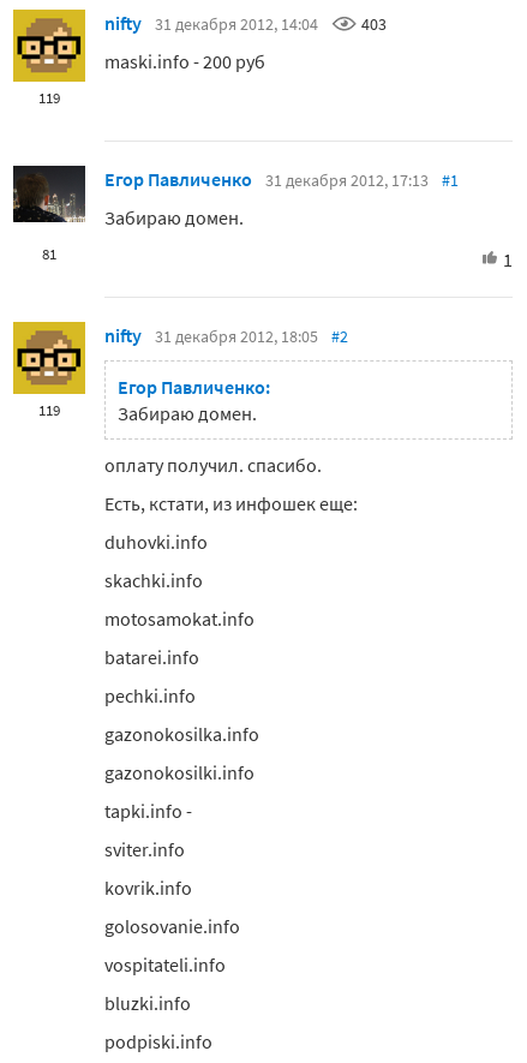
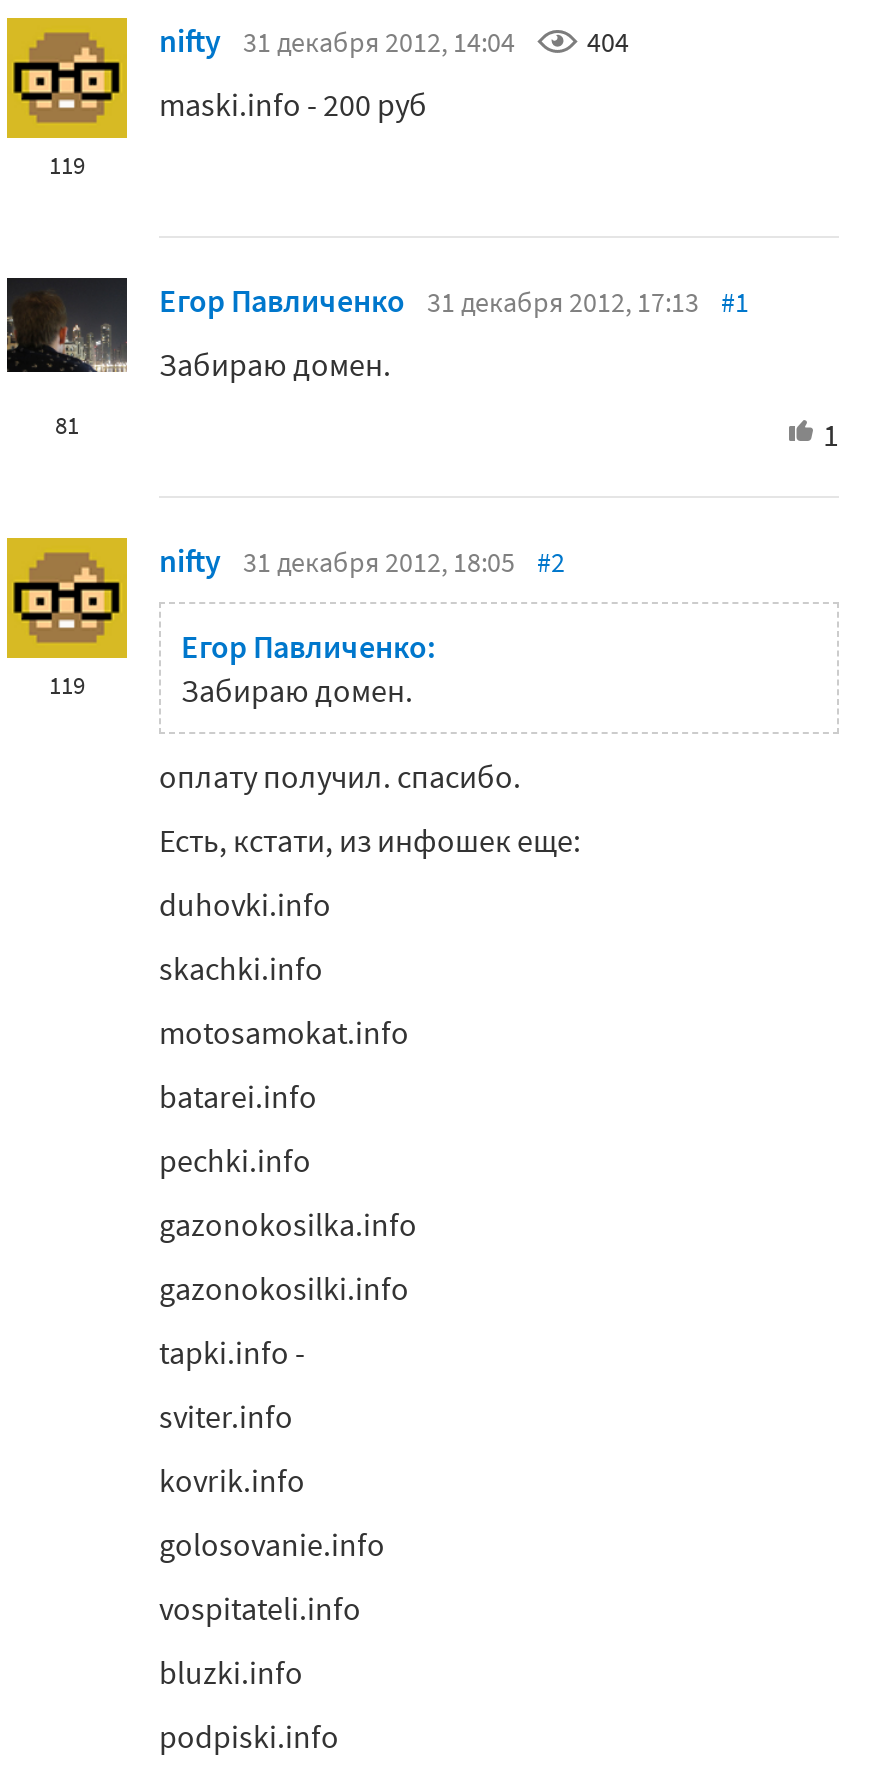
- nifty 31 декабря 2012, 14:04 403
+ nifty 31 декабря 2012, 14:04 404
